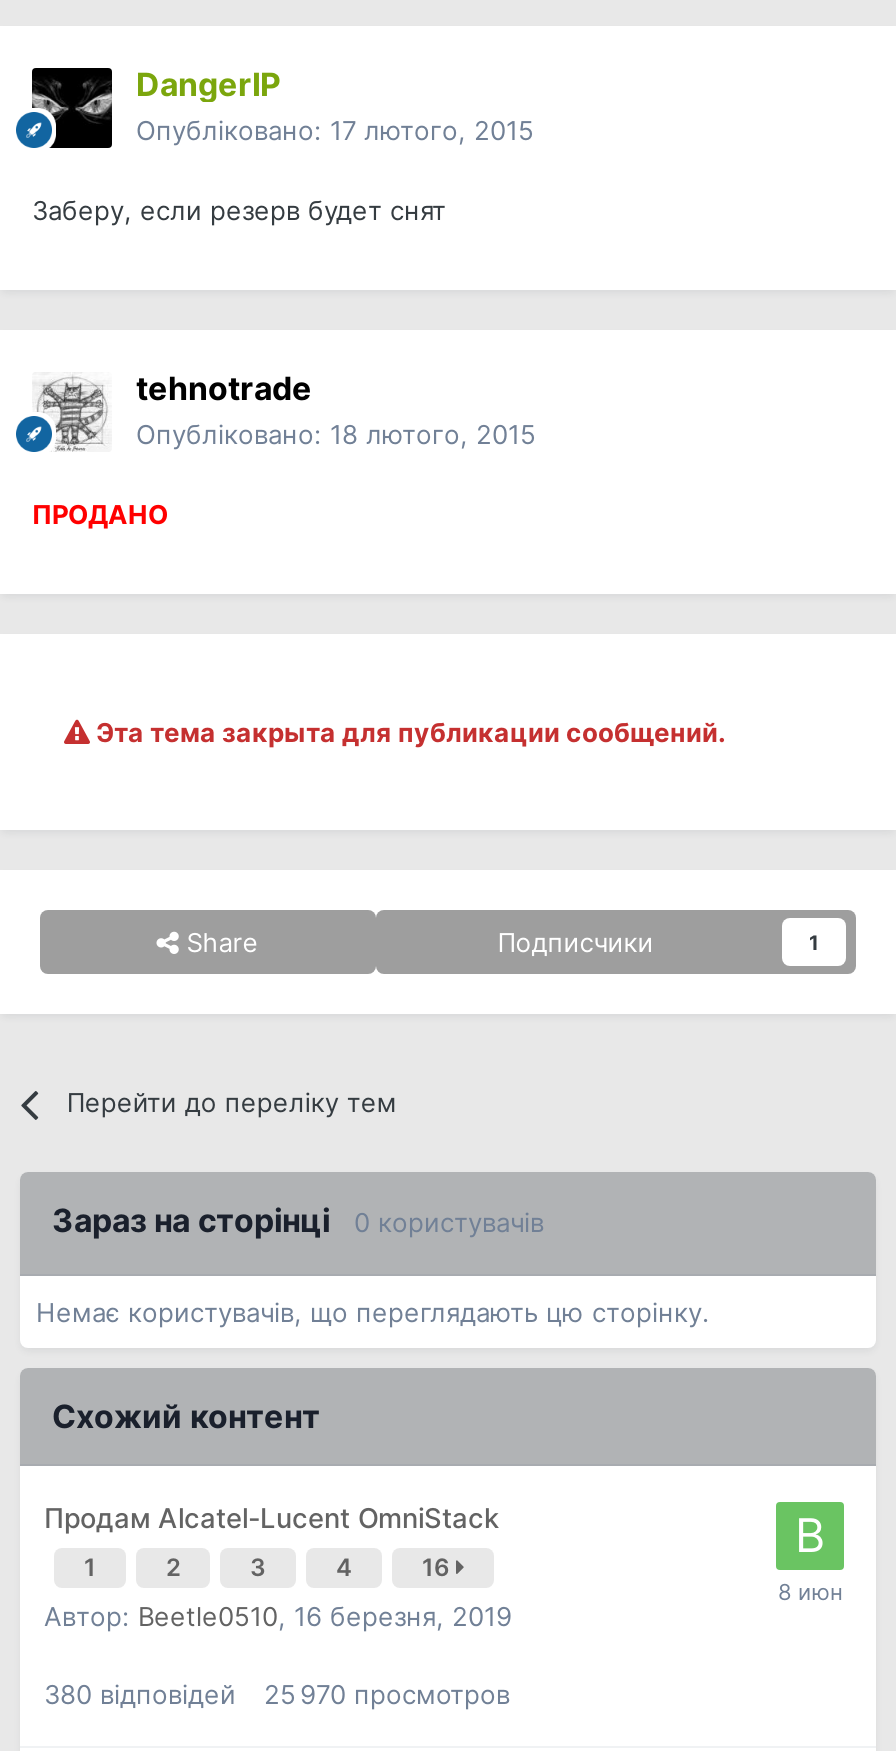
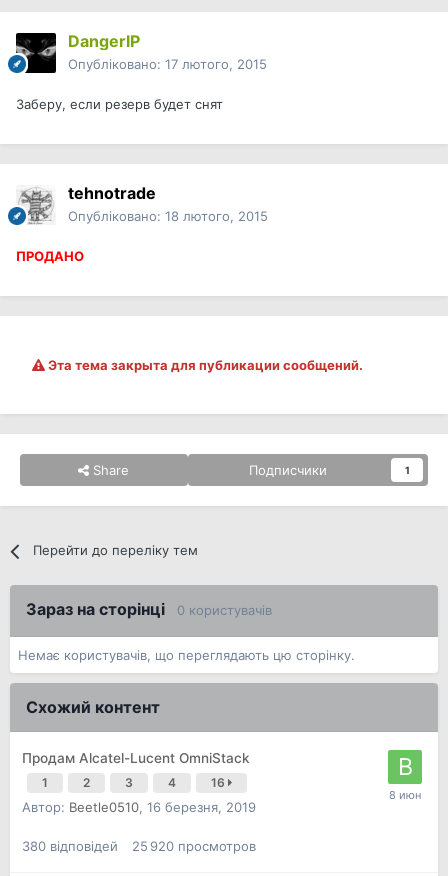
- 380 відповідей 25 970 просмотров
+ 380 відповідей 25 920 просмотров
